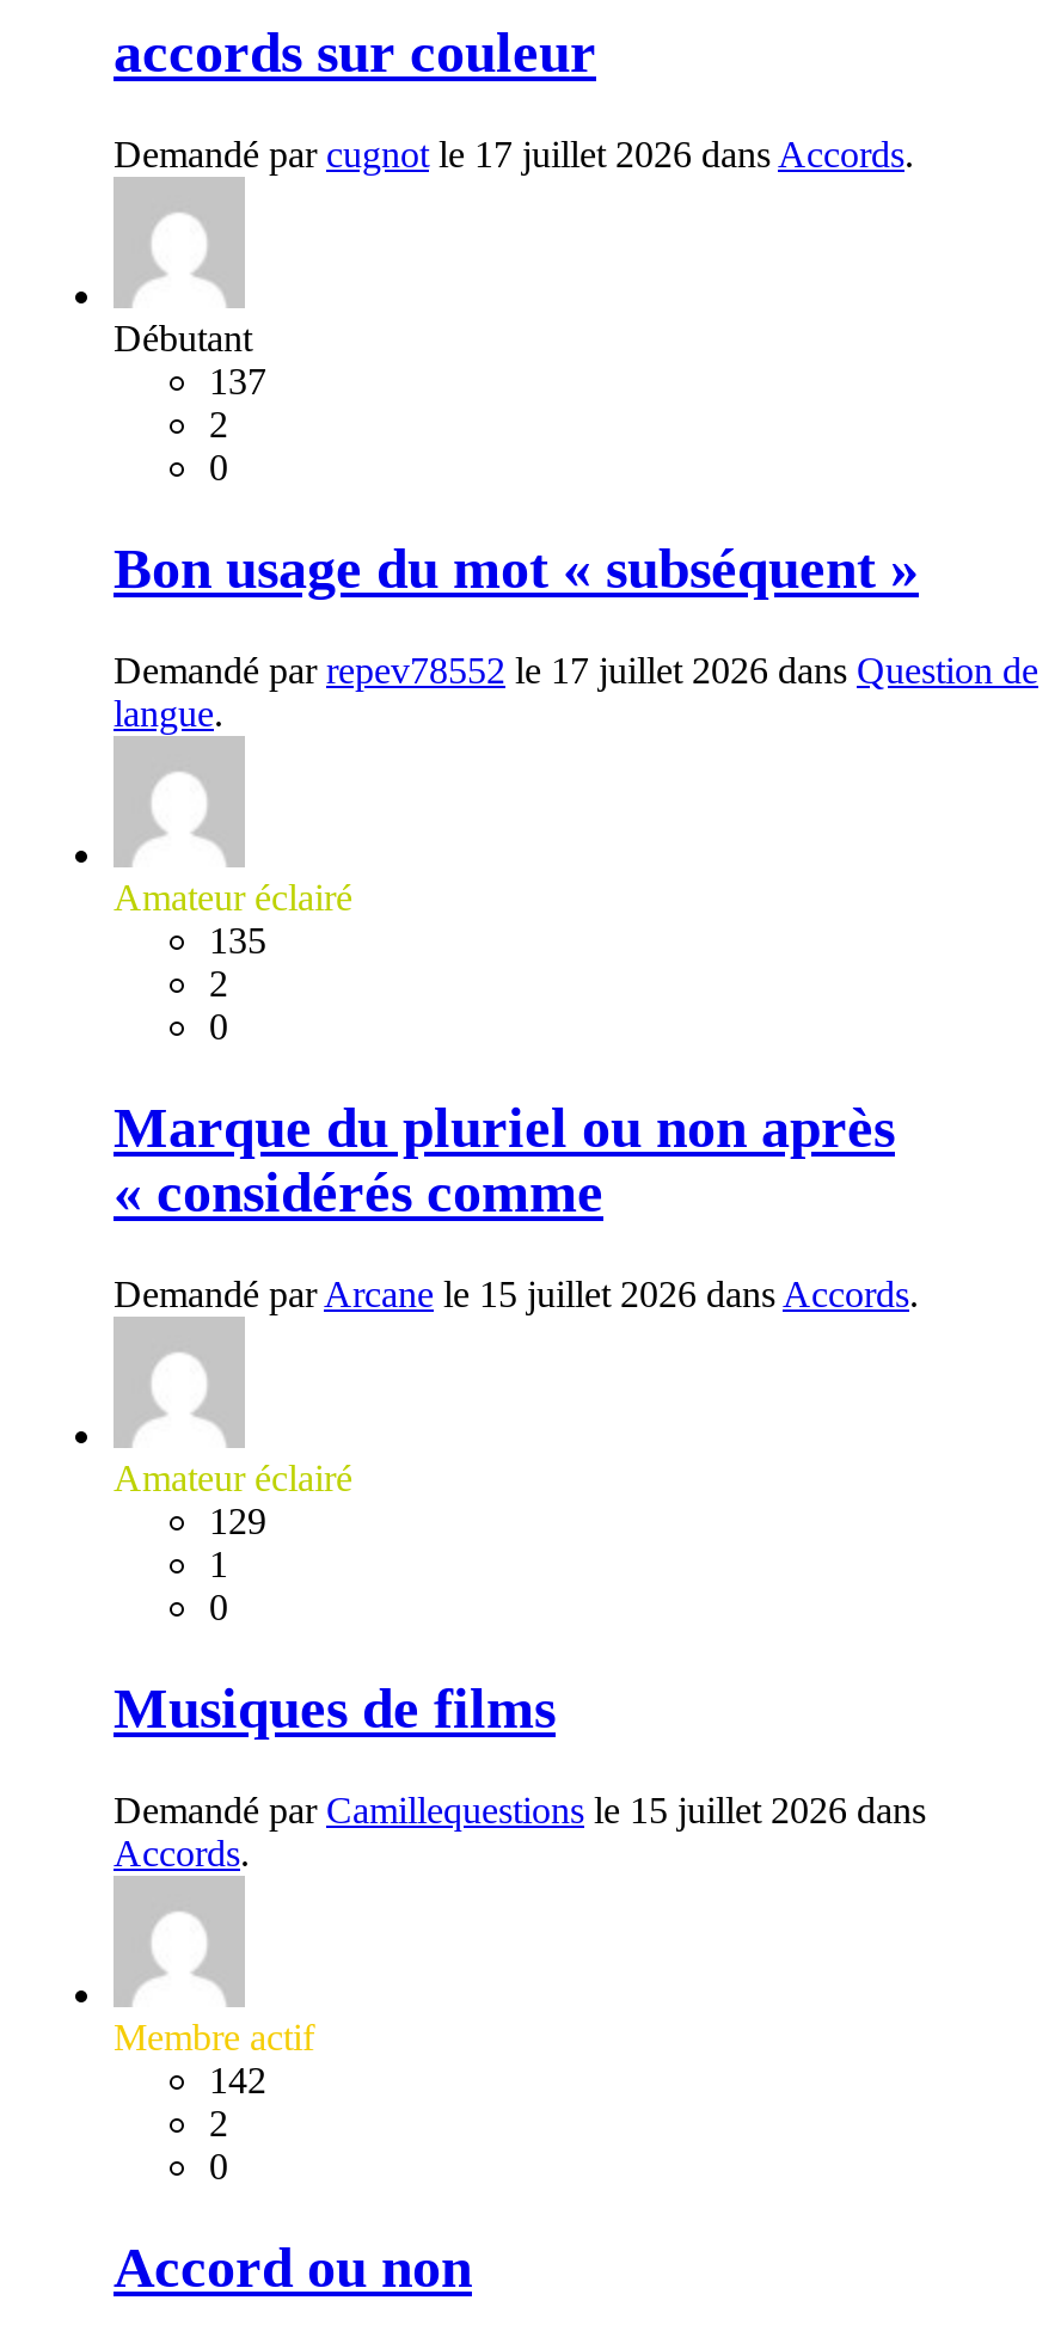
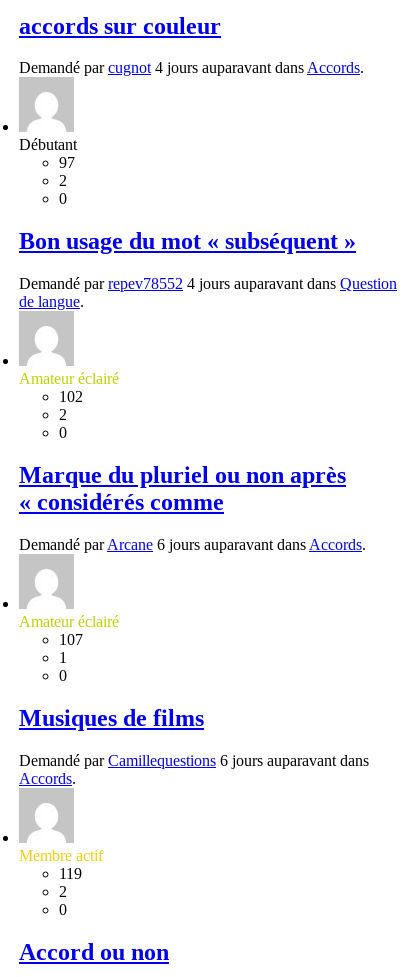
- Demandé par cugnot le 17 juillet 2026 dans Accords.
+ Demandé par cugnot 4 jours auparavant dans Accords.

- 137
+ 97

- Demandé par repev78552 le 17 juillet 2026 dans Question de
- langue.
+ Demandé par repev78552 4 jours auparavant dans Question
+ de langue.

- 135
+ 102

- Demandé par Arcane le 15 juillet 2026 dans Accords.
+ Demandé par Arcane 6 jours auparavant dans Accords.

- 129
+ 107

- Demandé par Camillequestions le 15 juillet 2026 dans
+ Demandé par Camillequestions 6 jours auparavant dans

- 142
+ 119
